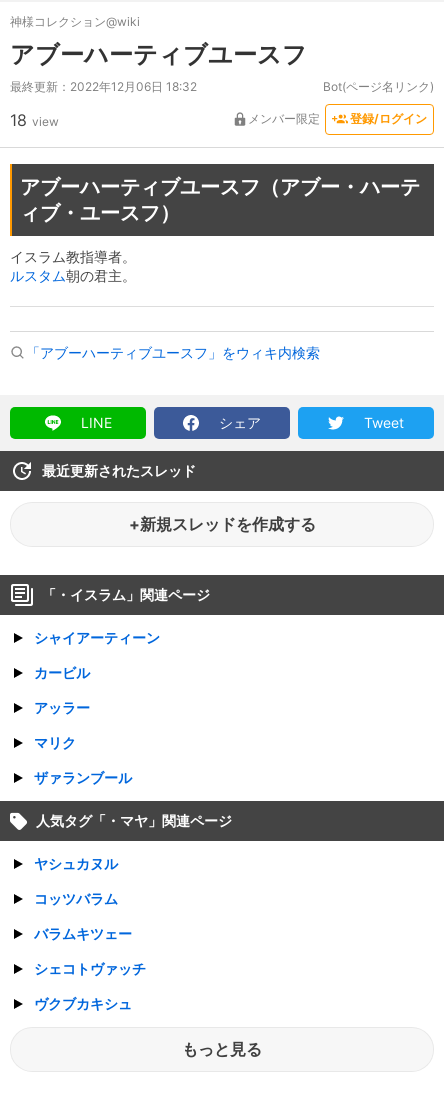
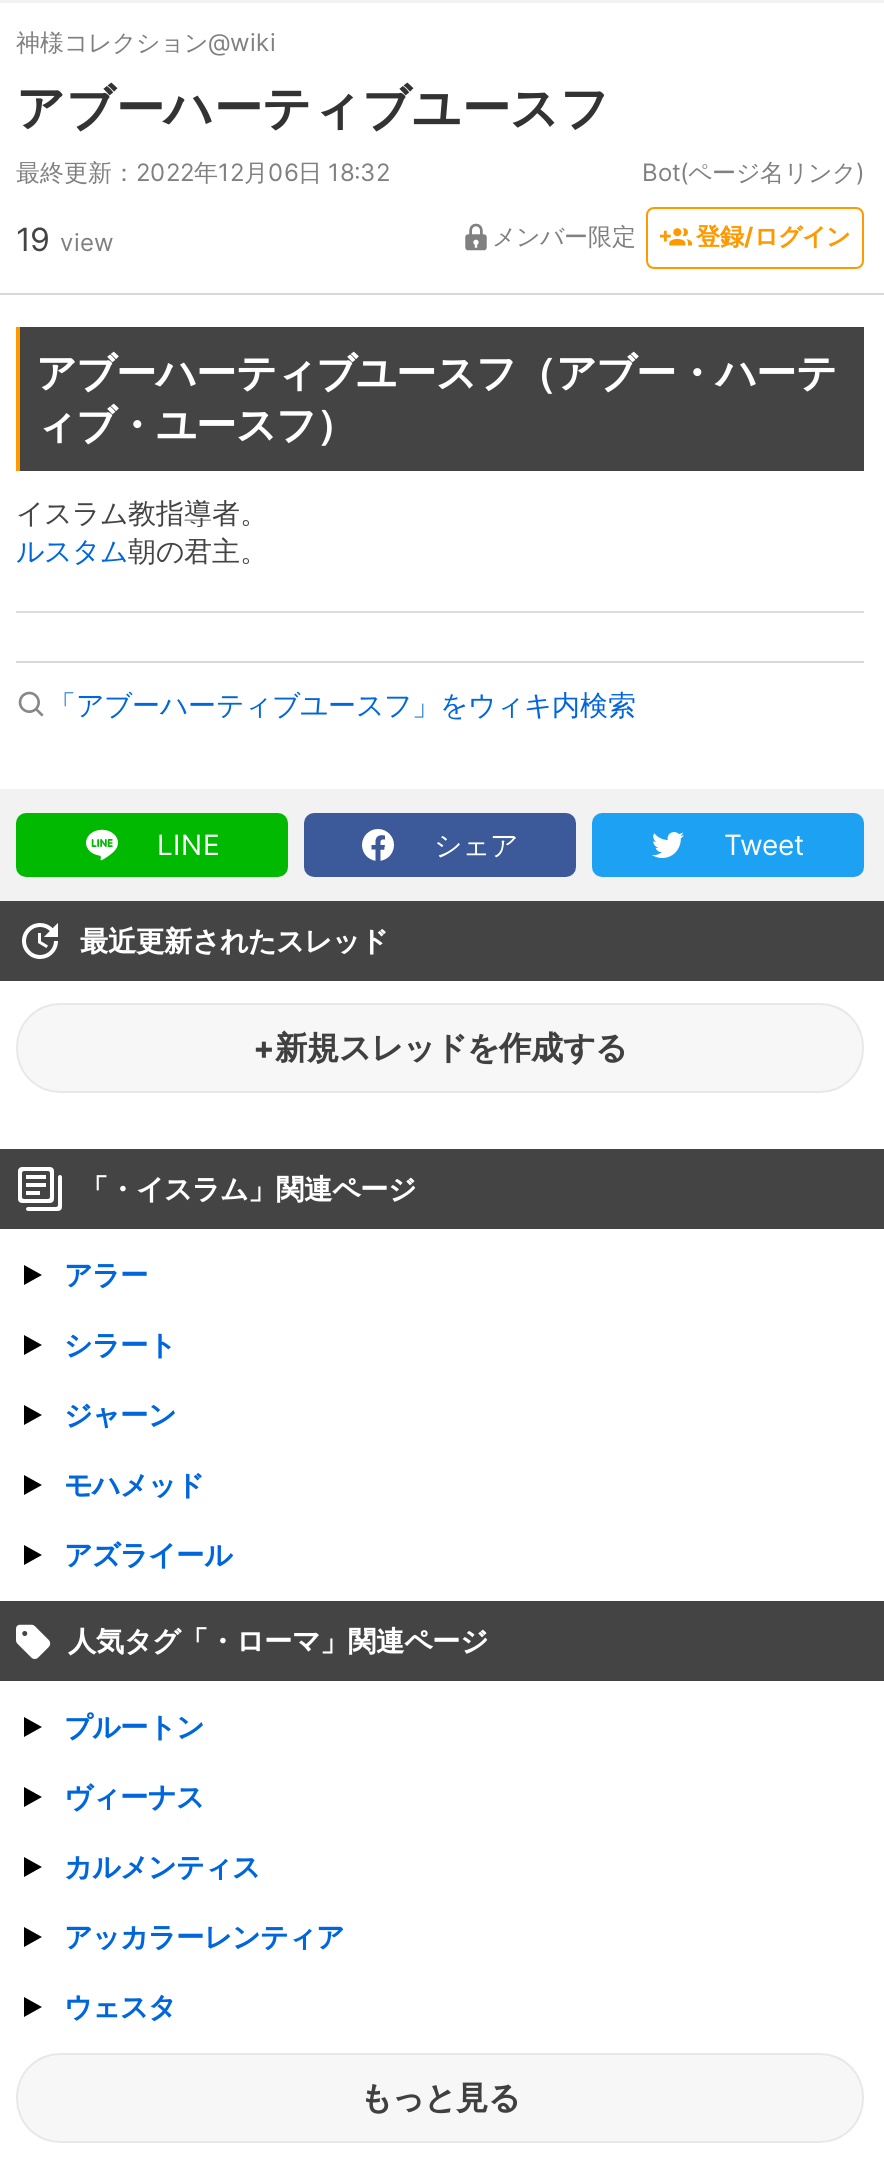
- 18 view
+ 19 view

- シャイアーティーン
+ アラー

- カービル
+ シラート

- アッラー
+ ジャーン

- マリク
+ モハメッド

- ザァランブール
+ アズライール

- 人気タグ「・マヤ」関連ページ
+ 人気タグ「・ローマ」関連ページ

- ヤシュカヌル
+ プルートン

- コッツバラム
+ ヴィーナス

- バラムキツェー
+ カルメンティス

- シェコトヴァッチ
+ アッカラーレンティア

- ヴクブカキシュ
+ ウェスタ
